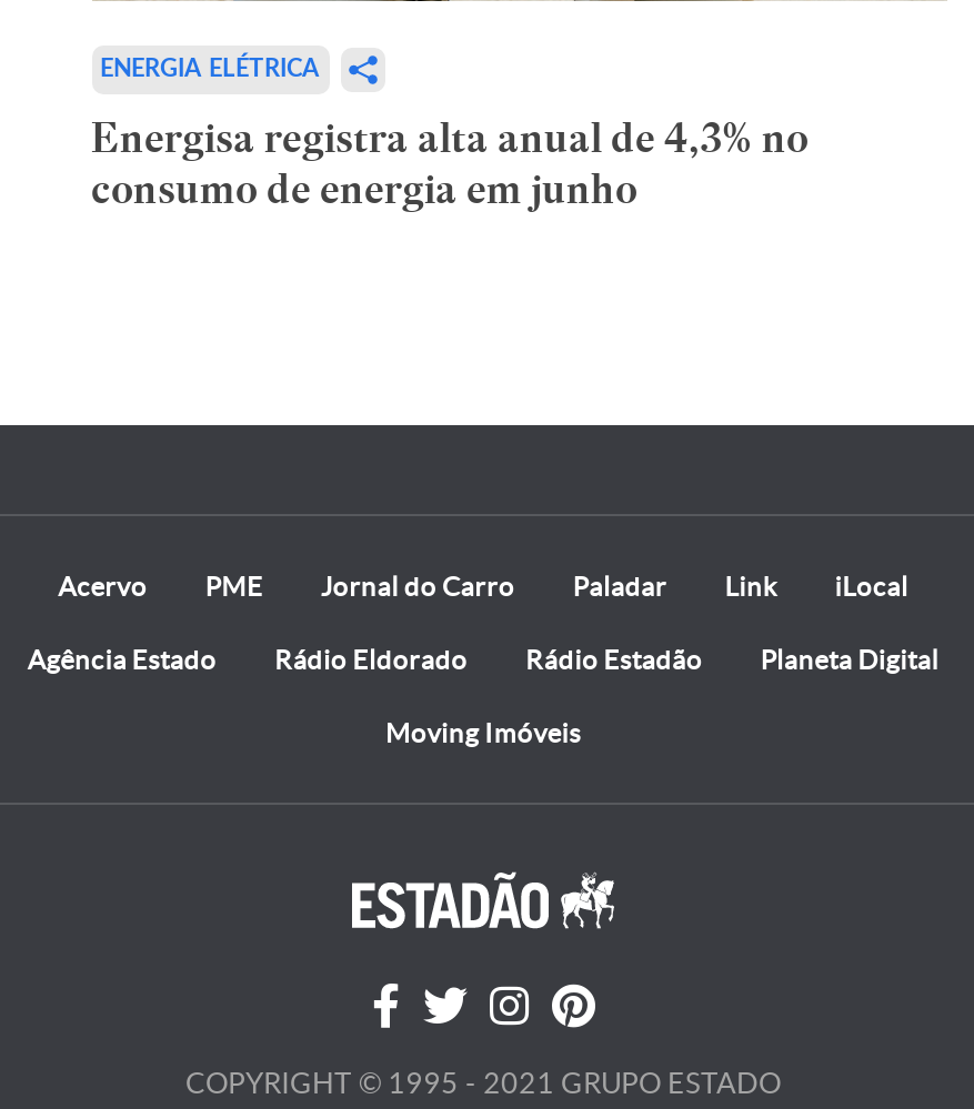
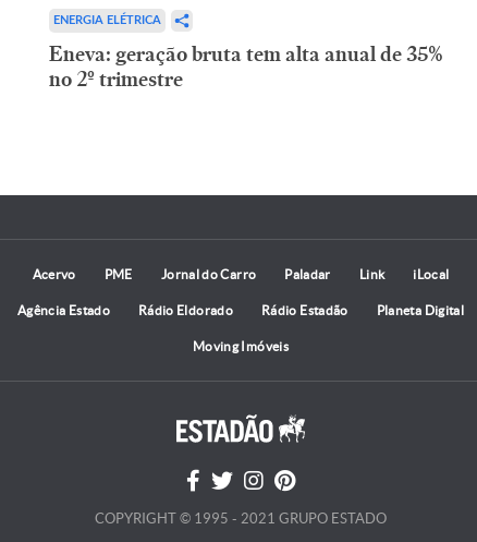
- Energisa registra alta anual de 4,3% no
- consumo de energia em junho
+ Eneva: geração bruta tem alta anual de 35%
+ no 2º trimestre
